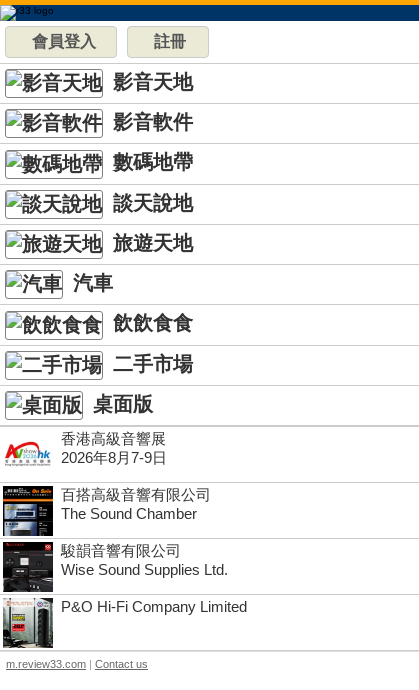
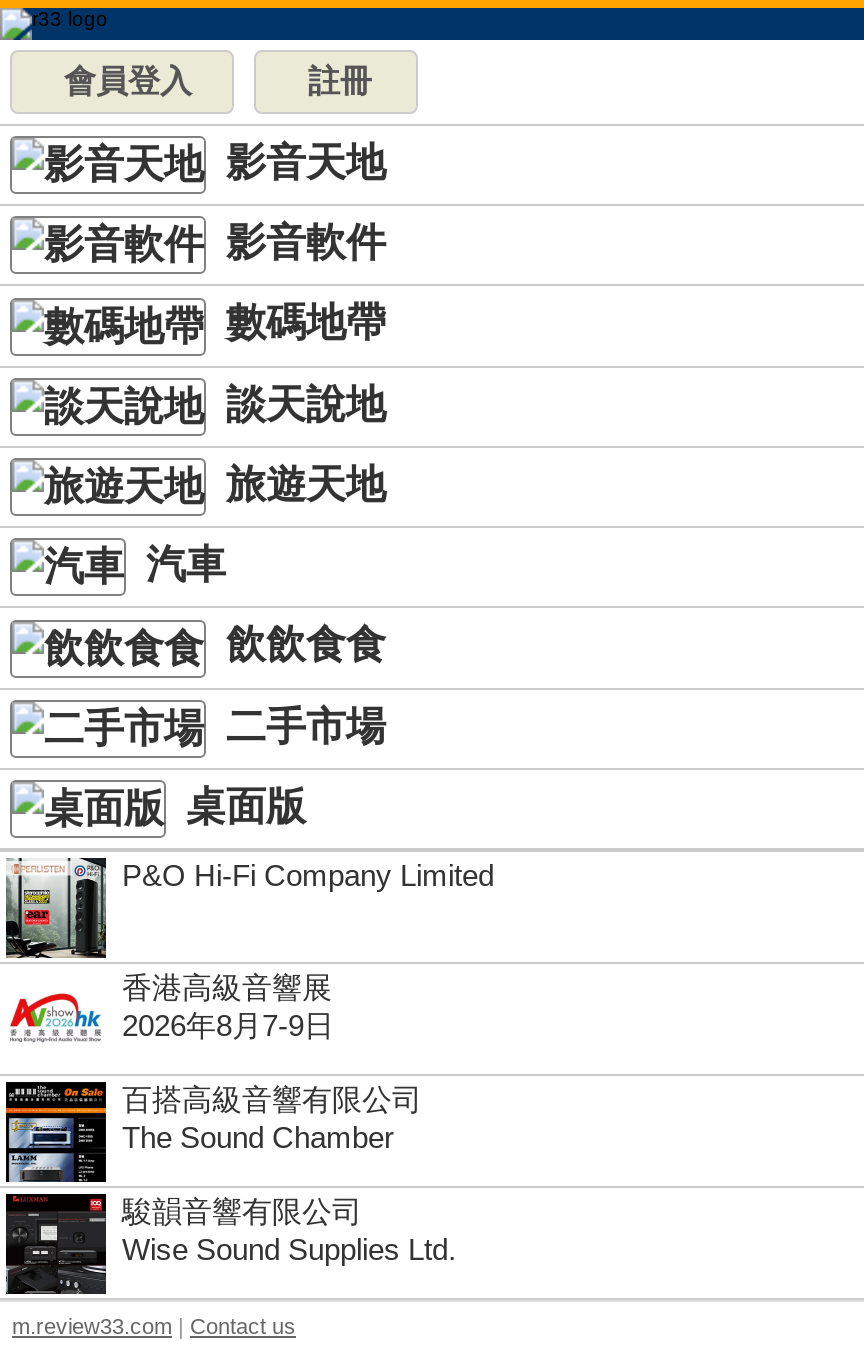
moved down: [image] | 香港高級音響展 | 2026年8月7-9日 | 百搭高級音響有限公司 | The Sound Chamber | 駿韻音響有限公司 | Wise Sound Supplies Ltd.

moved up: [image] | P&O Hi-Fi Company Limited
